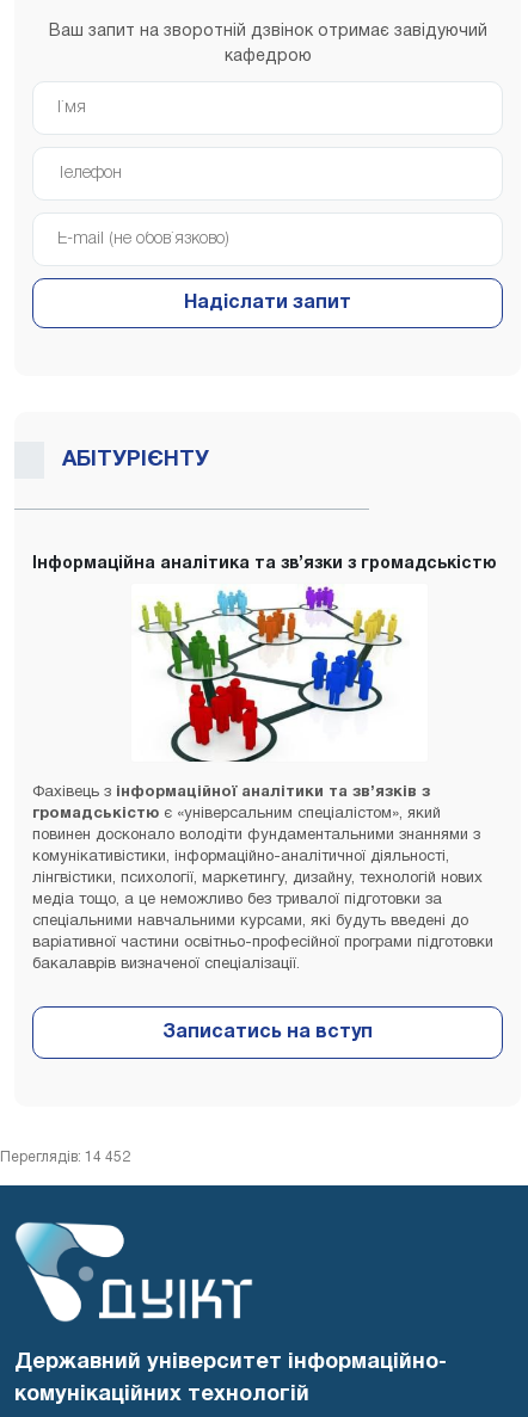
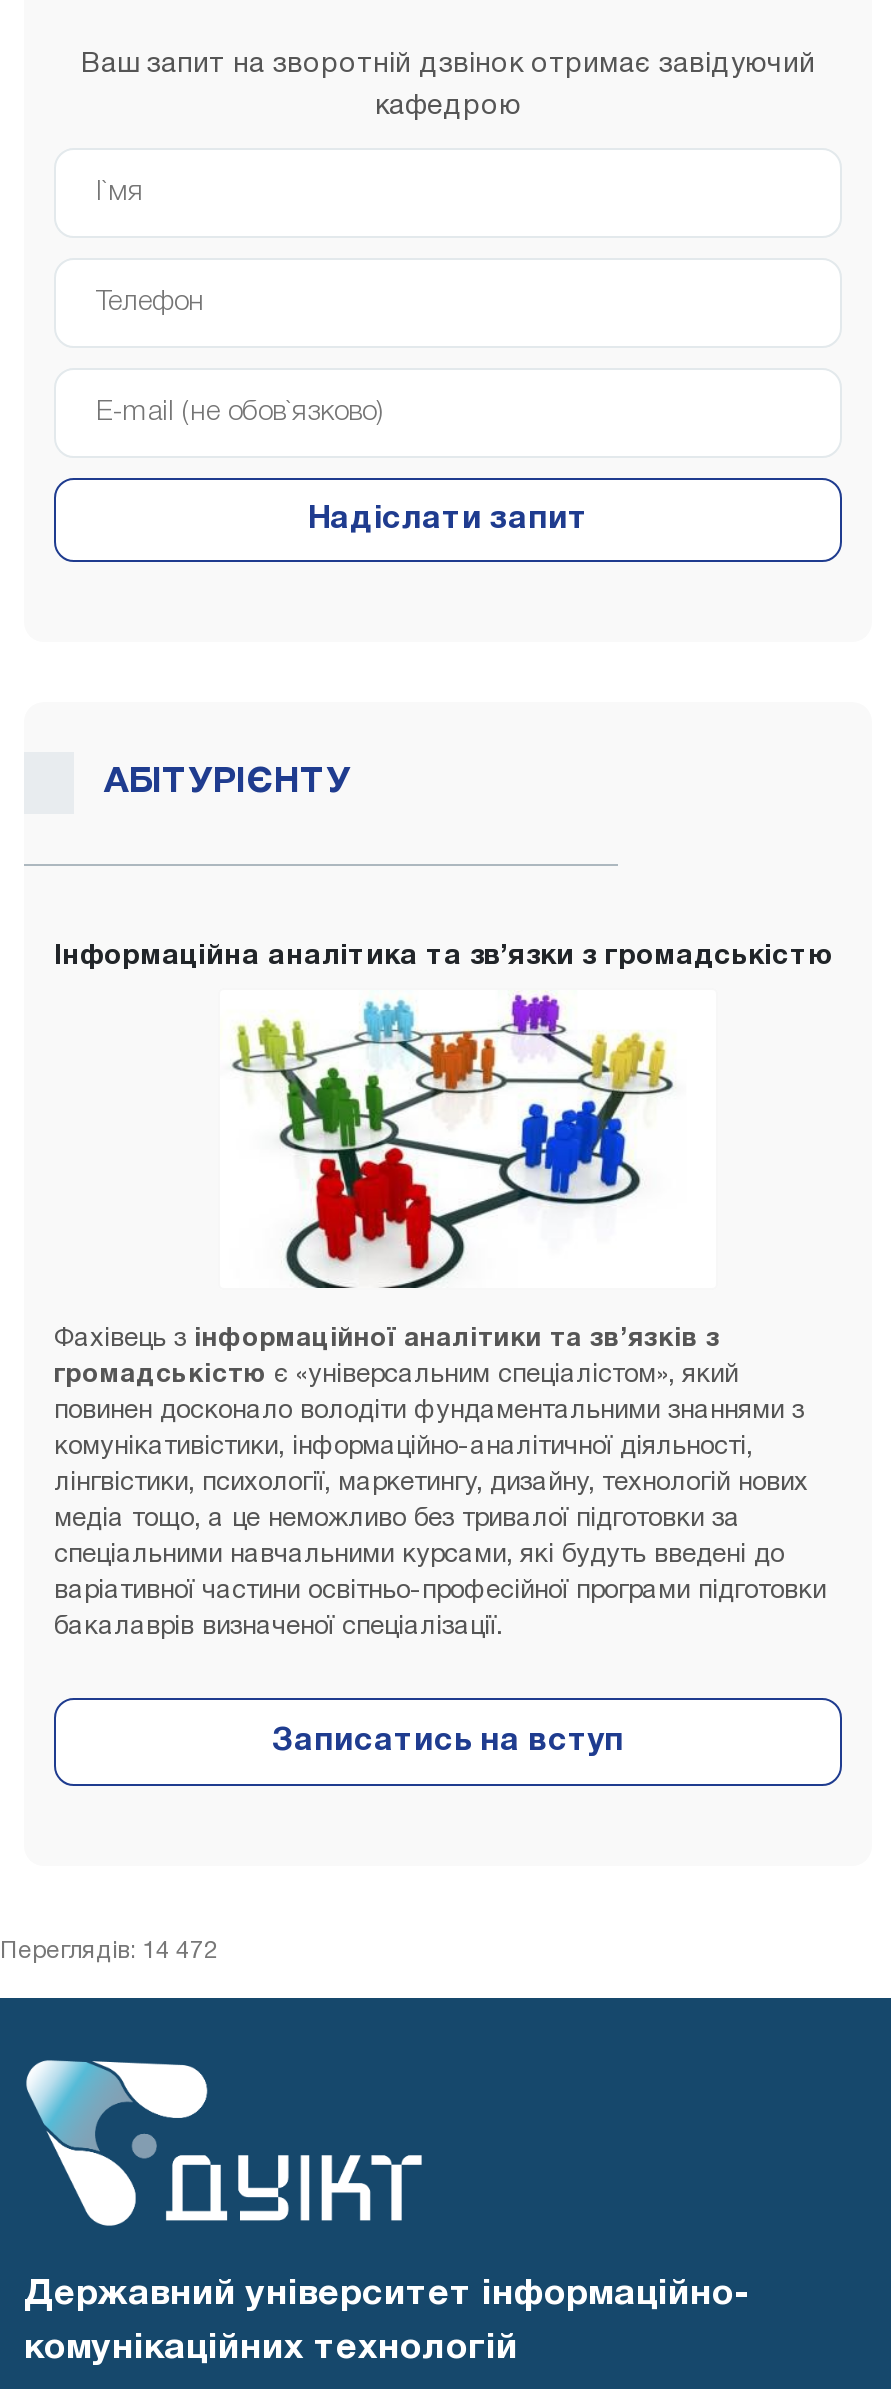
- Переглядів: 14 452
+ Переглядів: 14 472
